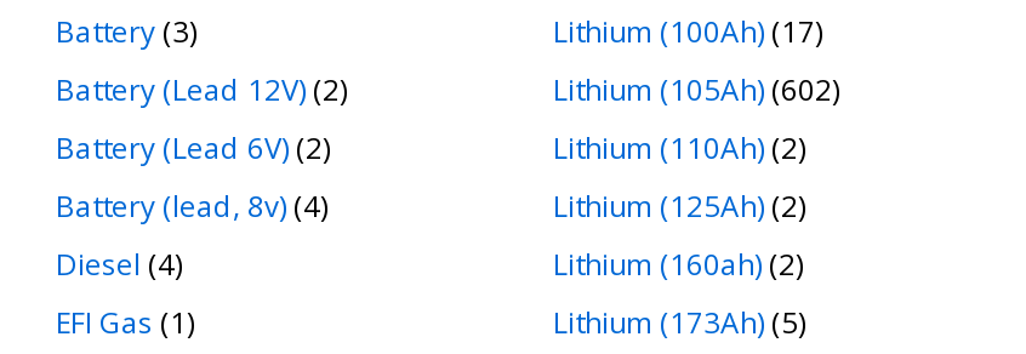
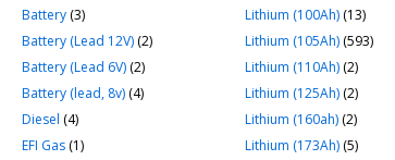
- Lithium (100Ah) (17)
+ Lithium (100Ah) (13)

- Lithium (105Ah) (602)
+ Lithium (105Ah) (593)
